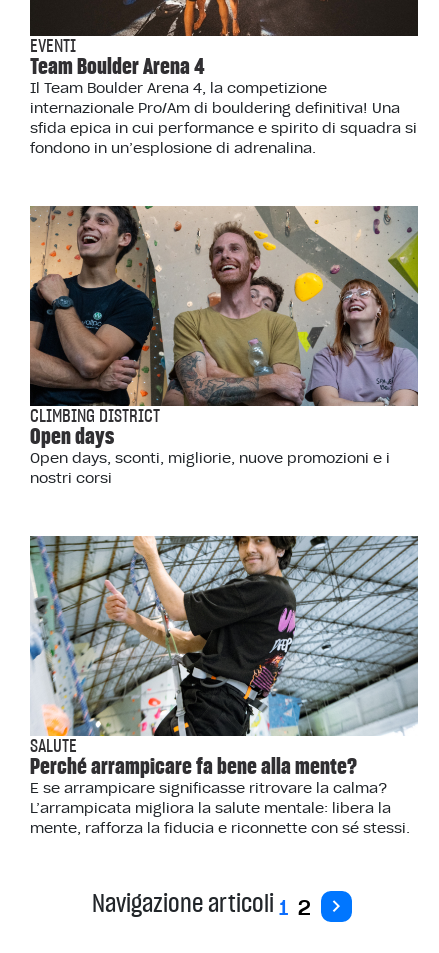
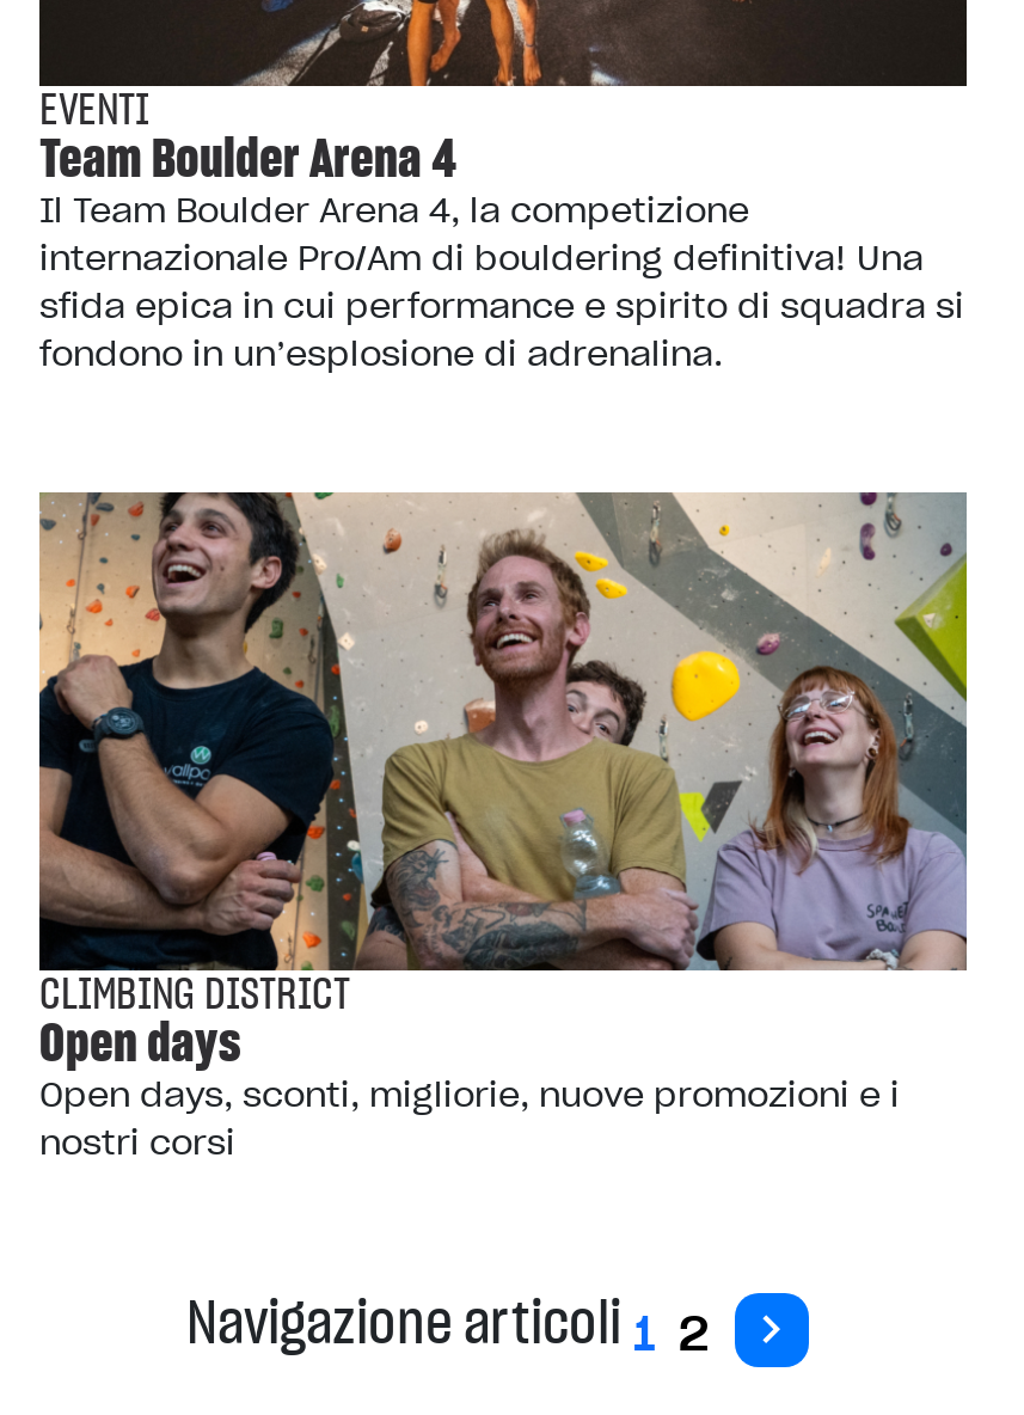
- [image]
- SALUTE
- Perché arrampicare fa bene alla mente?
- E se arrampicare significasse ritrovare la calma?
- L’arrampicata migliora la salute mentale: libera la
- mente, rafforza la fiducia e riconnette con sé stessi.
